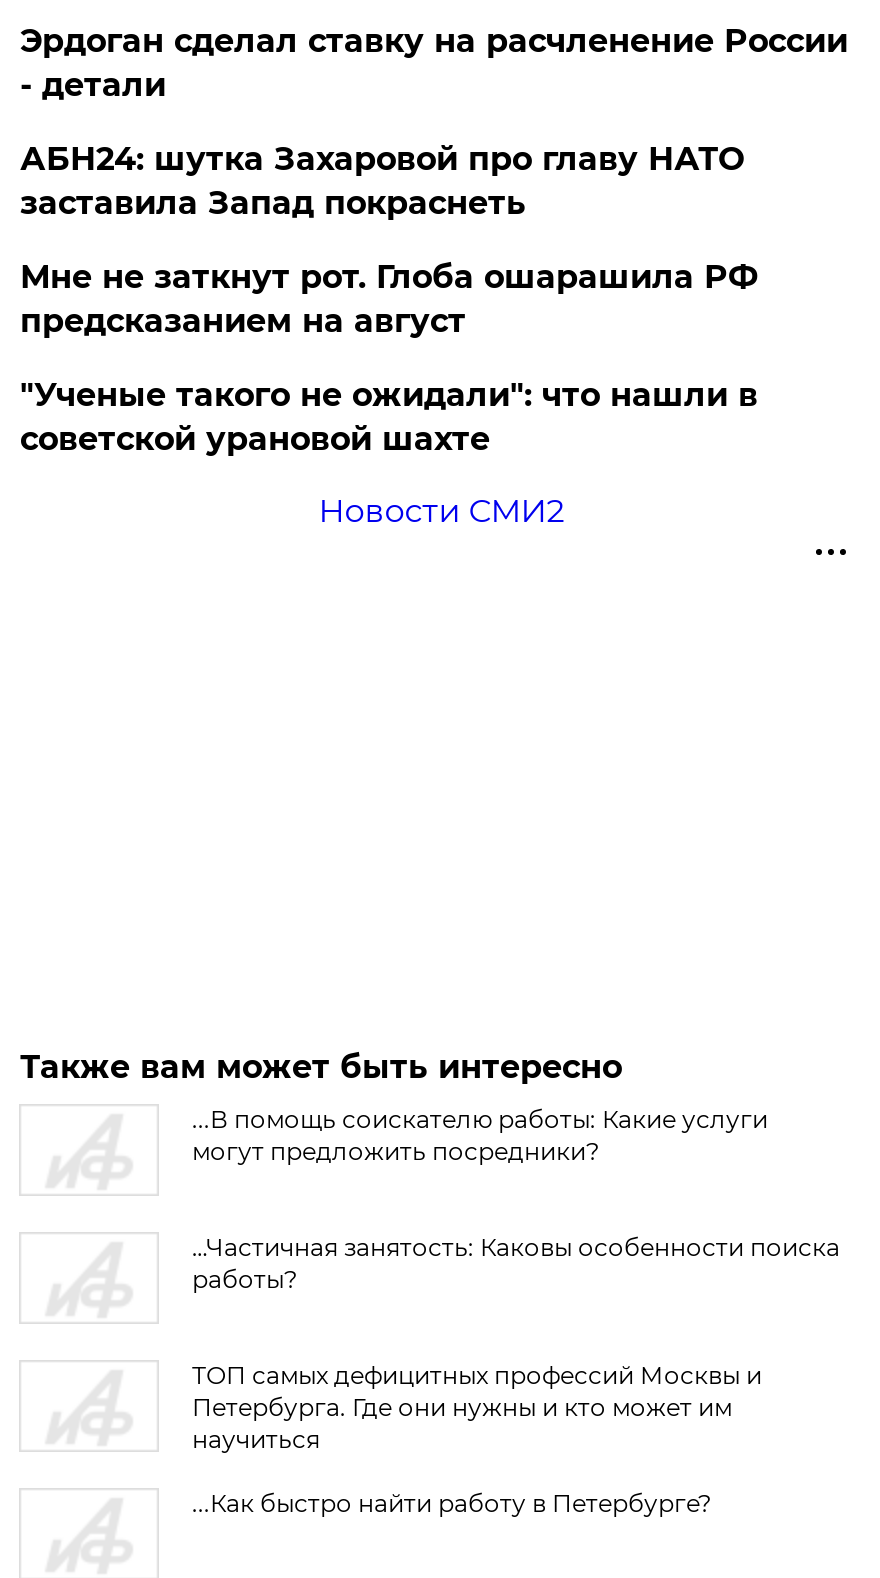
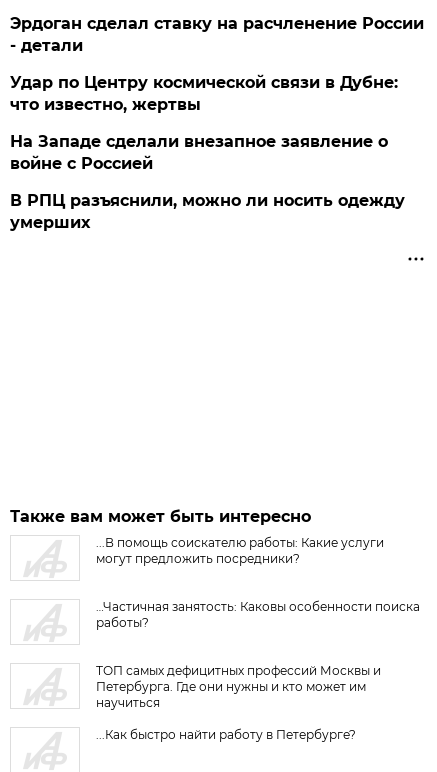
- АБН24: шутка Захаровой про главу НАТО
- заставила Запад покраснеть
- Мне не заткнут рот. Глоба ошарашила РФ
- предсказанием на август
- "Ученые такого не ожидали": что нашли в
- советской урановой шахте
- Новости СМИ2
+ Удар по Центру космической связи в Дубне:
+ что известно, жертвы
+ На Западе сделали внезапное заявление о
+ войне с Россией
+ В РПЦ разъяснили, можно ли носить одежду
+ умерших
